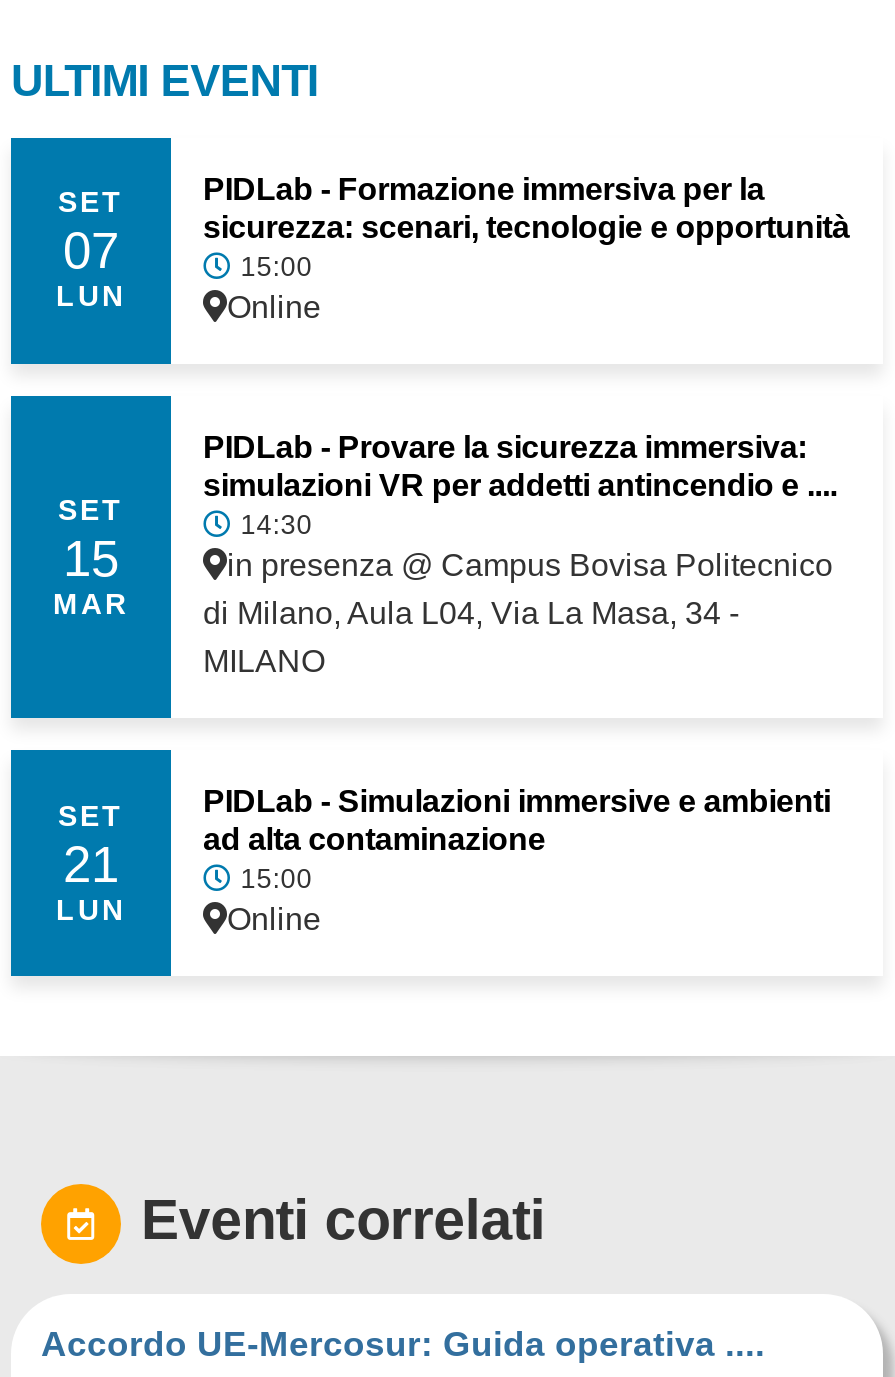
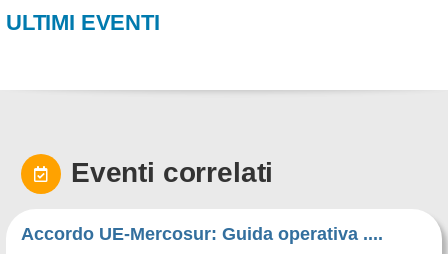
- [image]
- SET
- 07
- LUN

- PIDLab - Formazione immersiva per la
- sicurezza: scenari, tecnologie e opportunità
- 15:00
- Online

- [image]
- SET
- 15
- MAR

- PIDLab - Provare la sicurezza immersiva:
- simulazioni VR per addetti antincendio e ....
- 14:30
- in presenza @ Campus Bovisa Politecnico
- di Milano, Aula L04, Via La Masa, 34 -
- MILANO

- [image]
- SET
- 21
- LUN

- PIDLab - Simulazioni immersive e ambienti
- ad alta contaminazione
- 15:00
- Online
